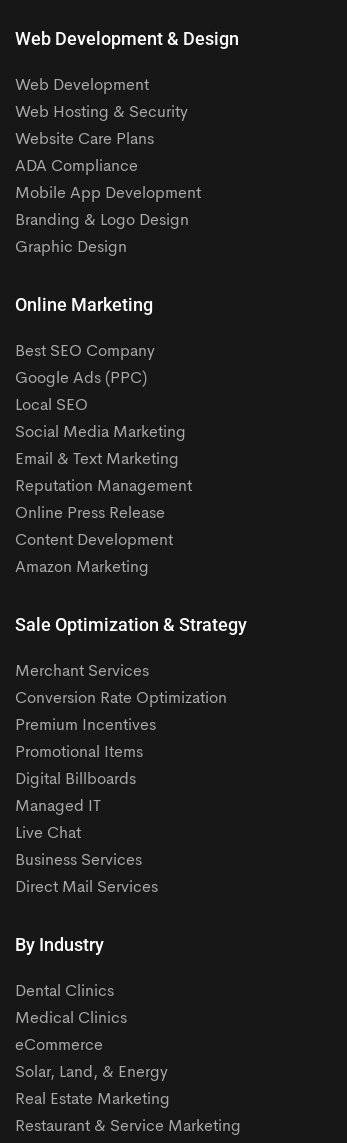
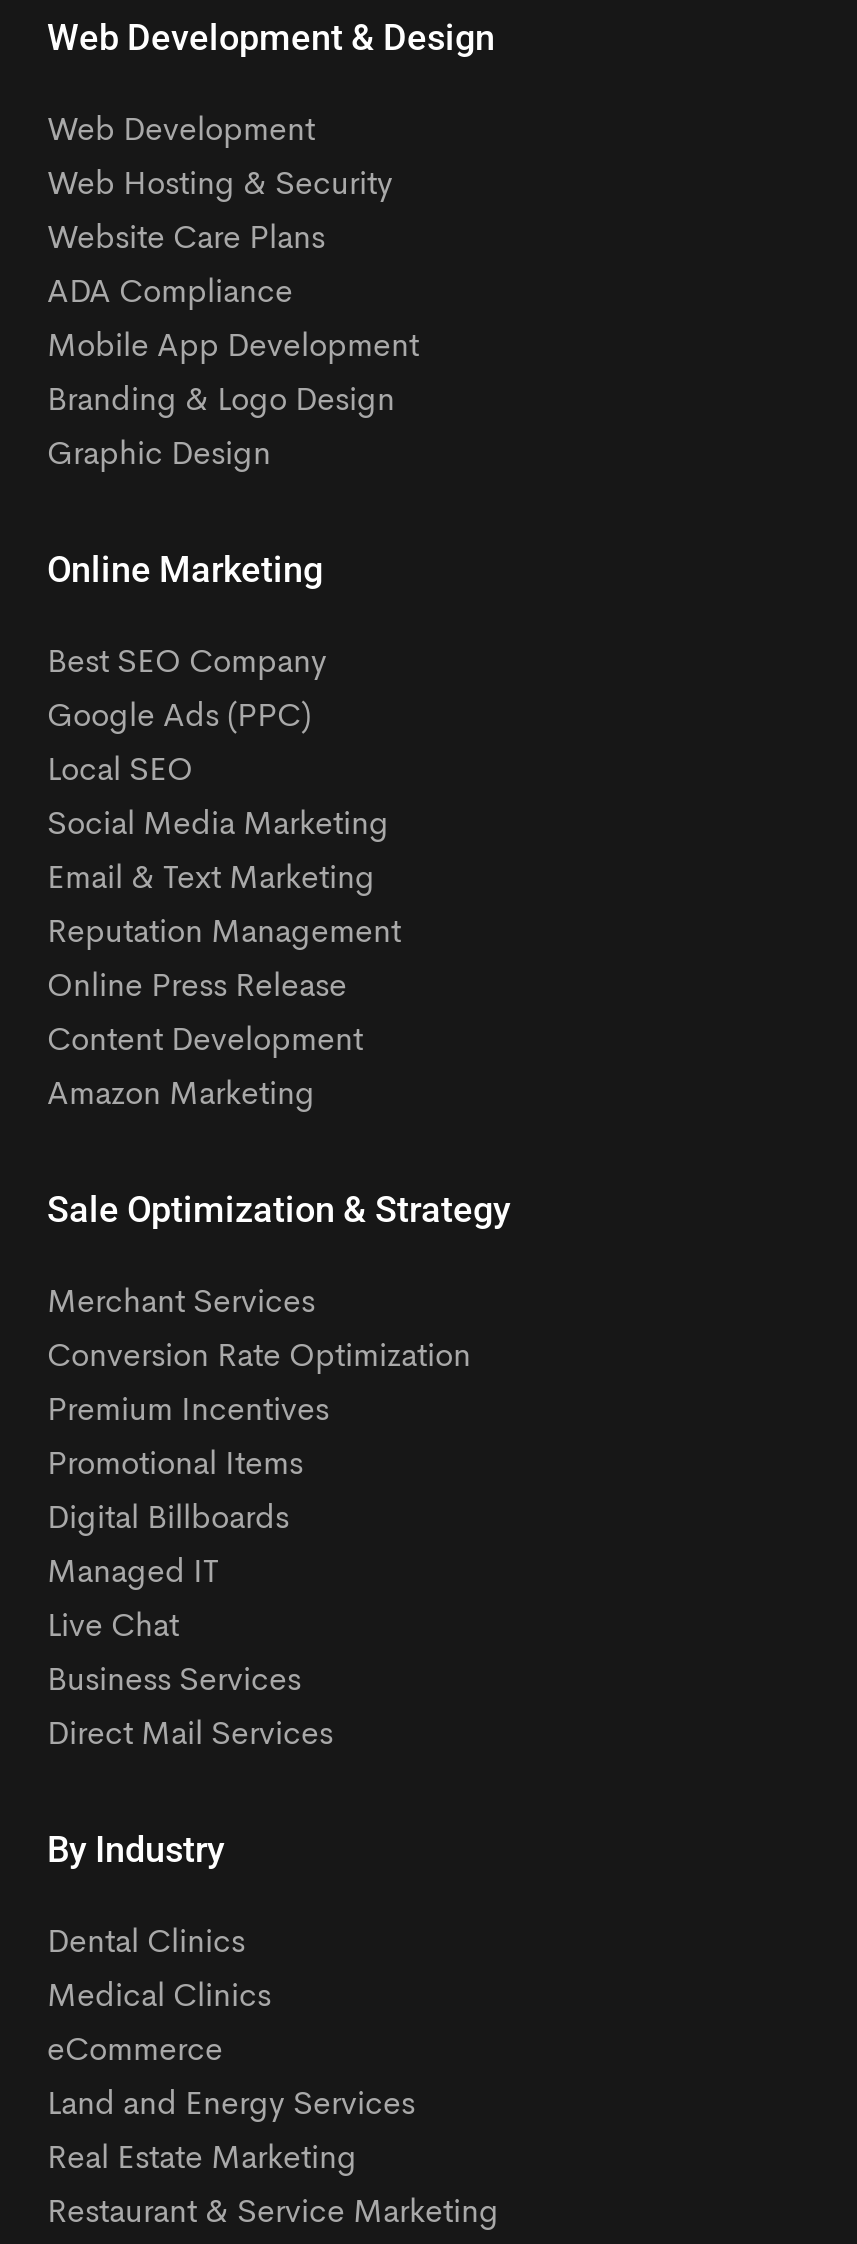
- Solar, Land, & Energy
+ Land and Energy Services
